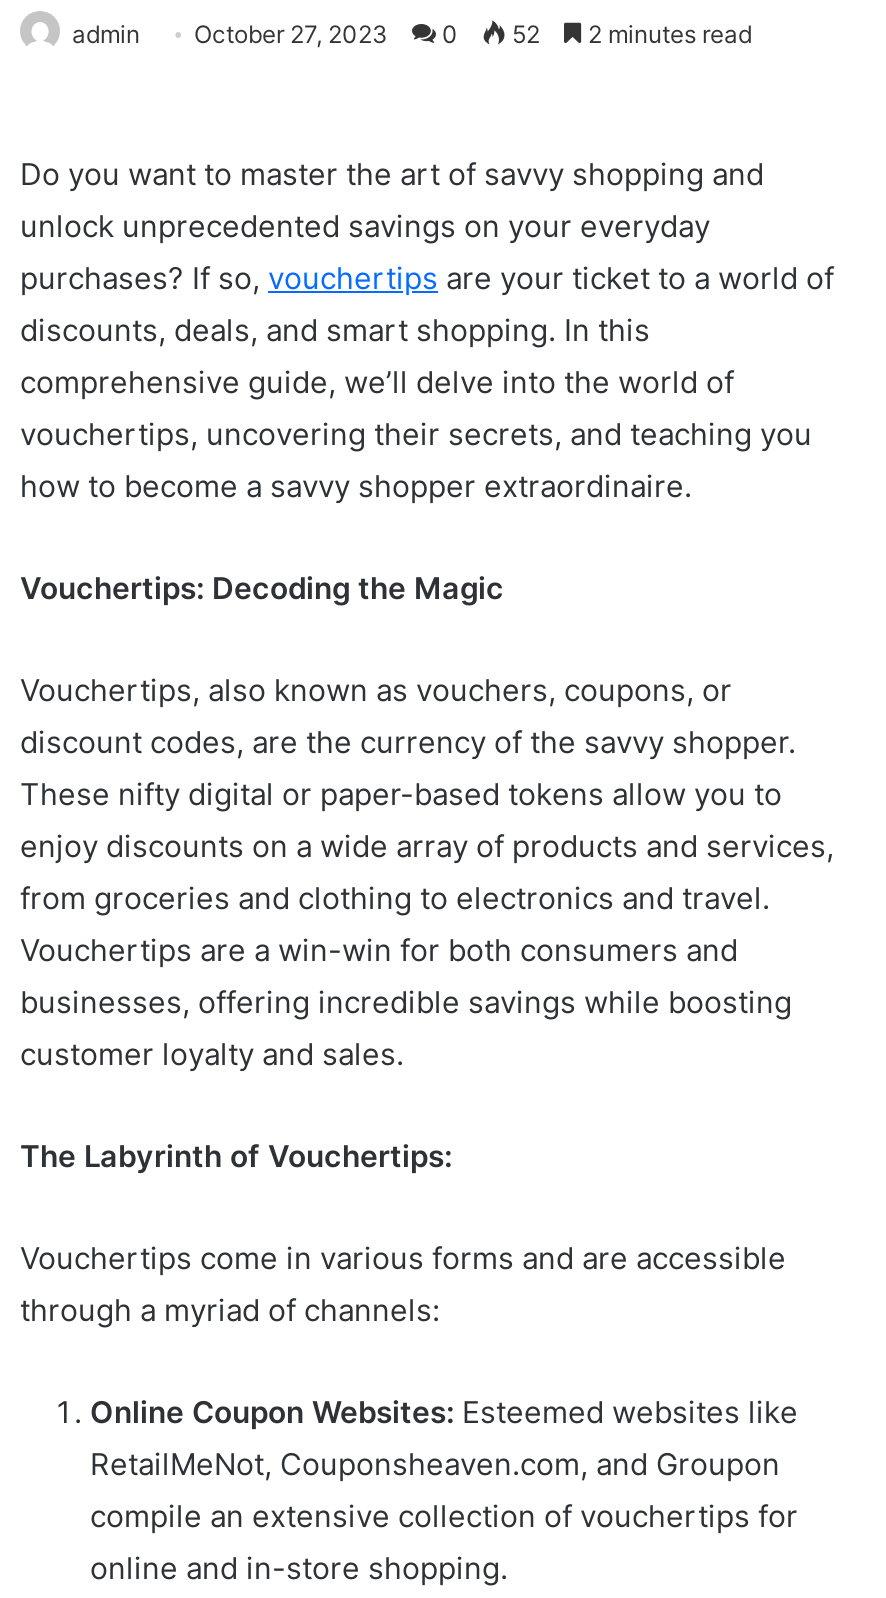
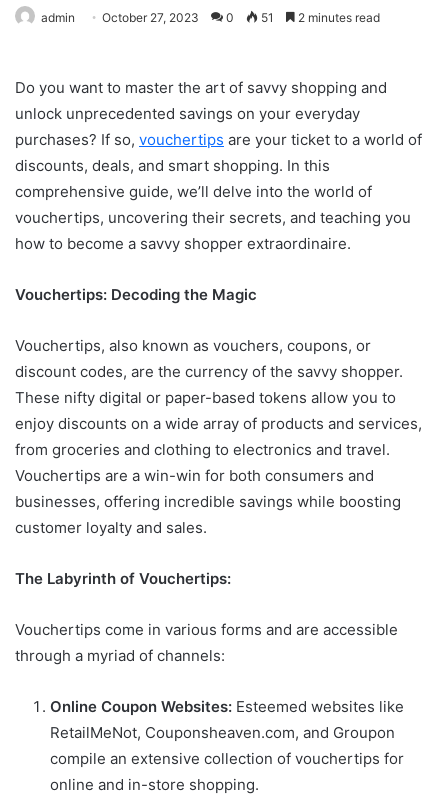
- admin October 27, 2023 0 52 2 minutes read
+ admin October 27, 2023 0 51 2 minutes read
